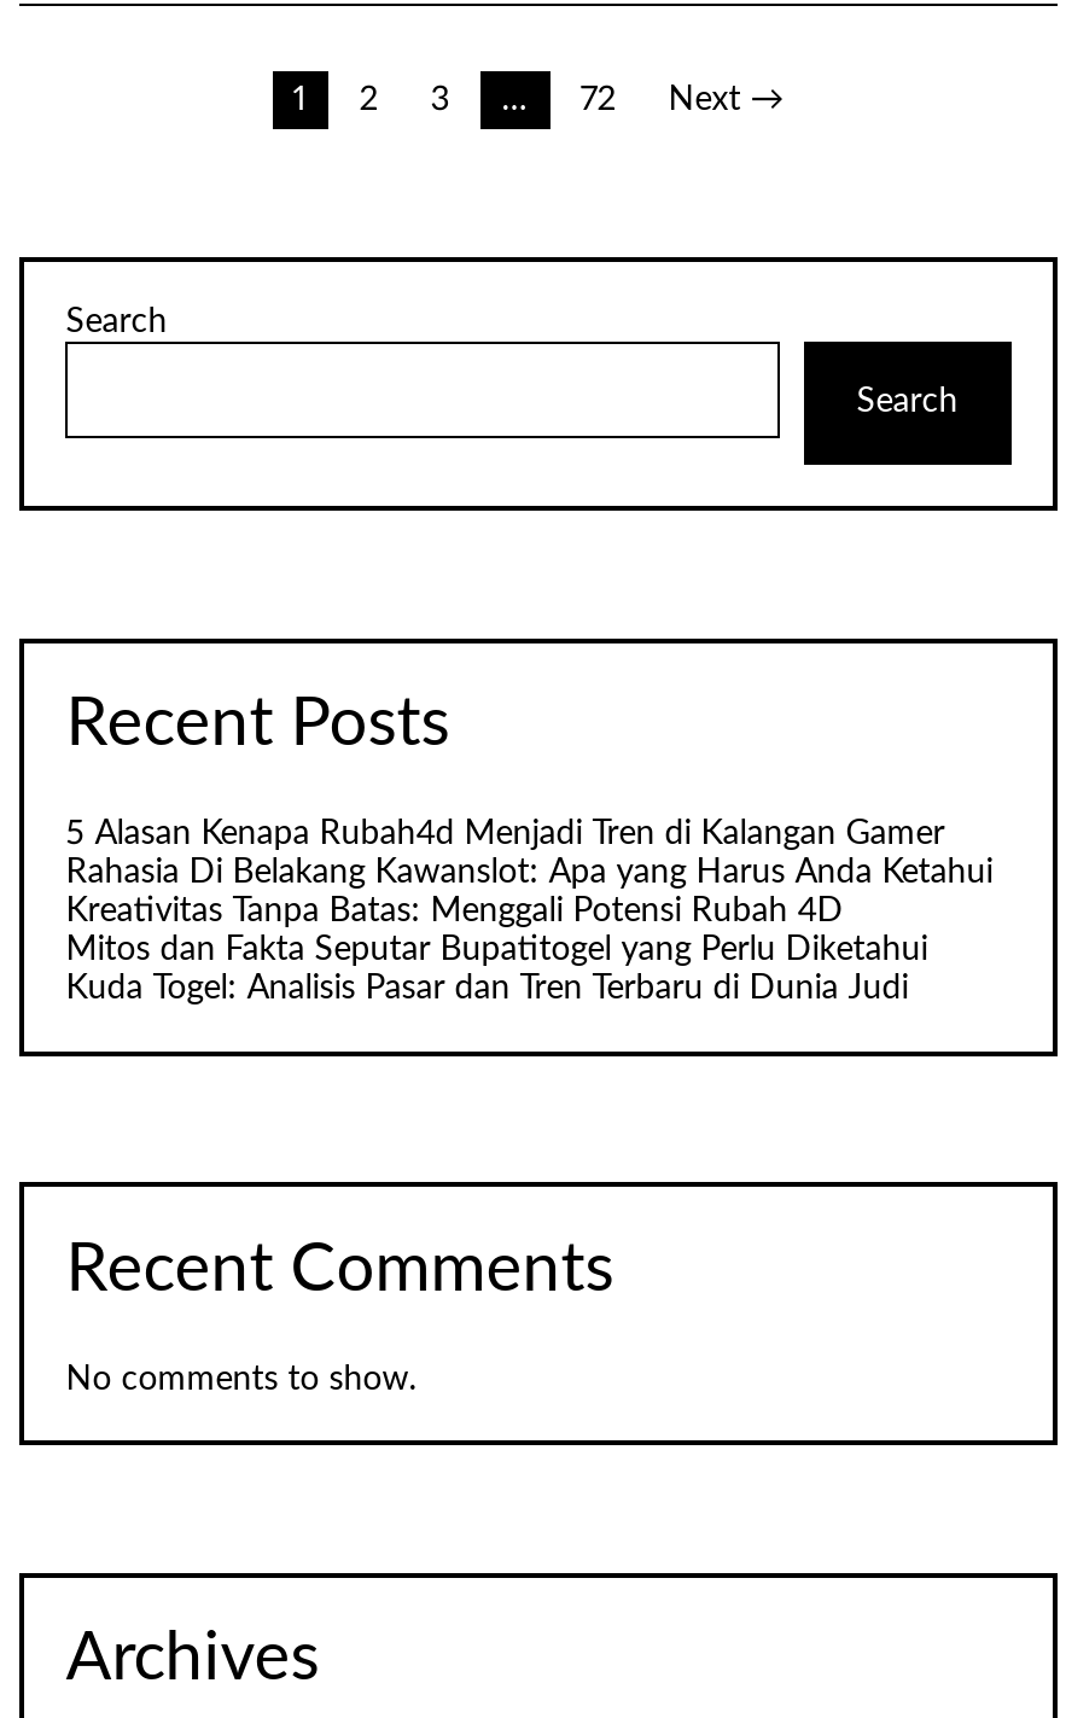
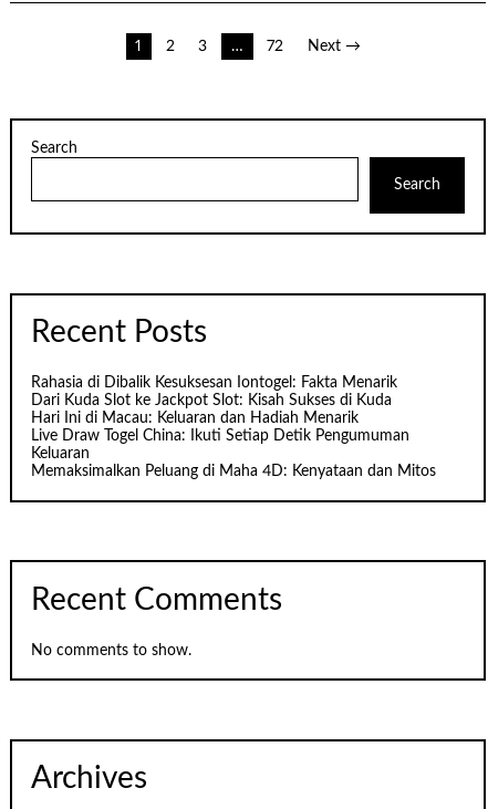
- 5 Alasan Kenapa Rubah4d Menjadi Tren di Kalangan Gamer
- Rahasia Di Belakang Kawanslot: Apa yang Harus Anda Ketahui
- Kreativitas Tanpa Batas: Menggali Potensi Rubah 4D
- Mitos dan Fakta Seputar Bupatitogel yang Perlu Diketahui
- Kuda Togel: Analisis Pasar dan Tren Terbaru di Dunia Judi
+ Rahasia di Dibalik Kesuksesan Iontogel: Fakta Menarik
+ Dari Kuda Slot ke Jackpot Slot: Kisah Sukses di Kuda
+ Hari Ini di Macau: Keluaran dan Hadiah Menarik
+ Live Draw Togel China: Ikuti Setiap Detik Pengumuman
+ Keluaran
+ Memaksimalkan Peluang di Maha 4D: Kenyataan dan Mitos
